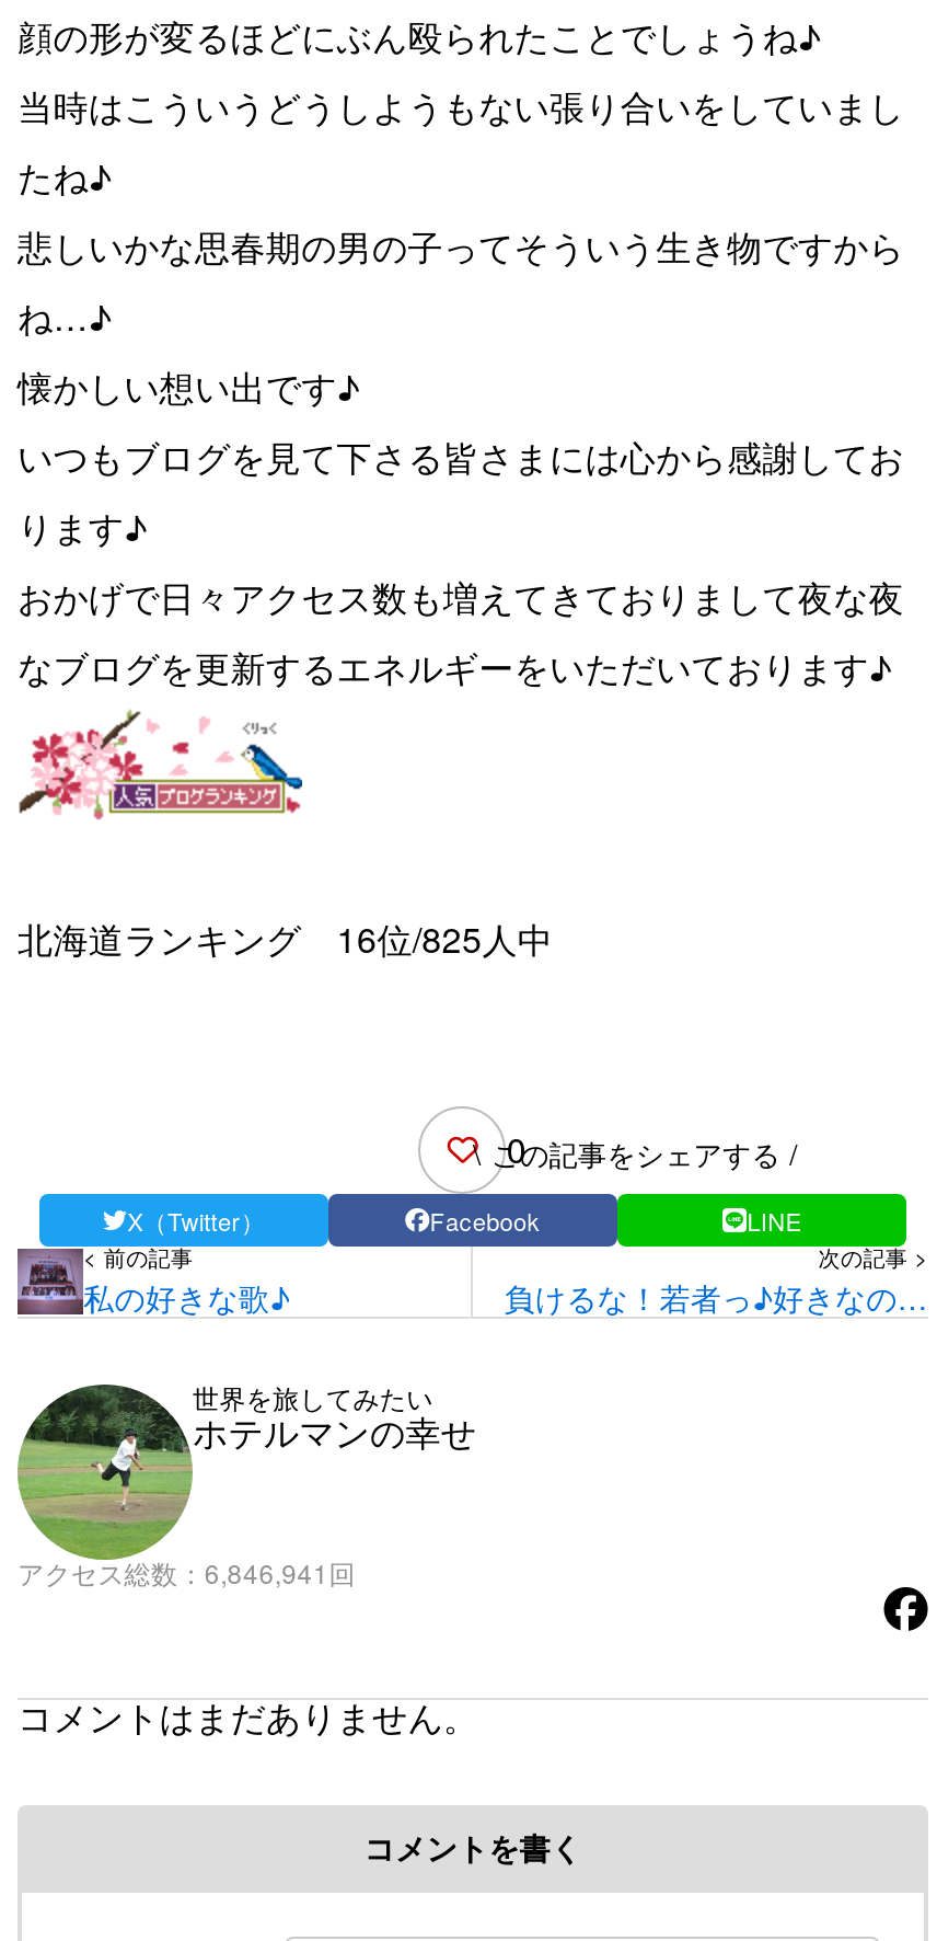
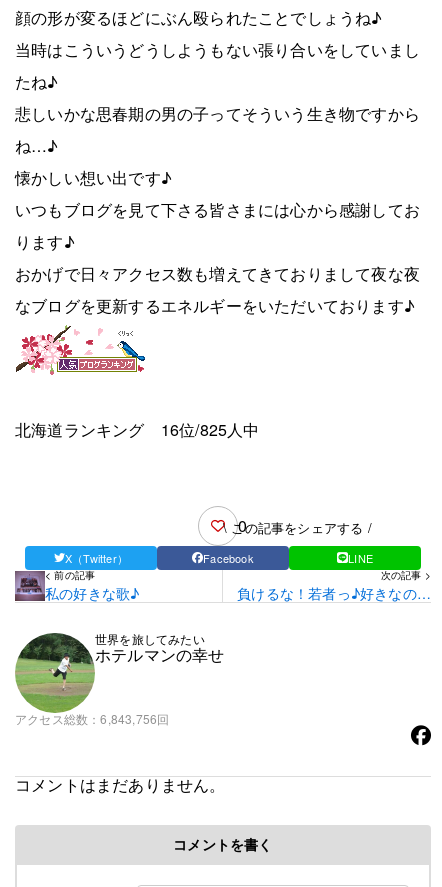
- アクセス総数 6,846,941回
+ アクセス総数 6,843,756回
